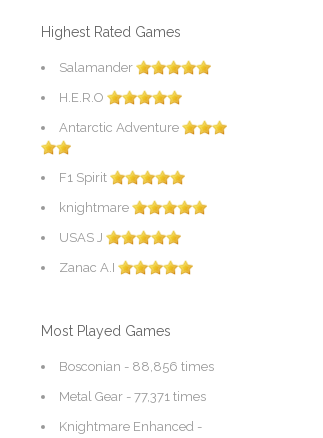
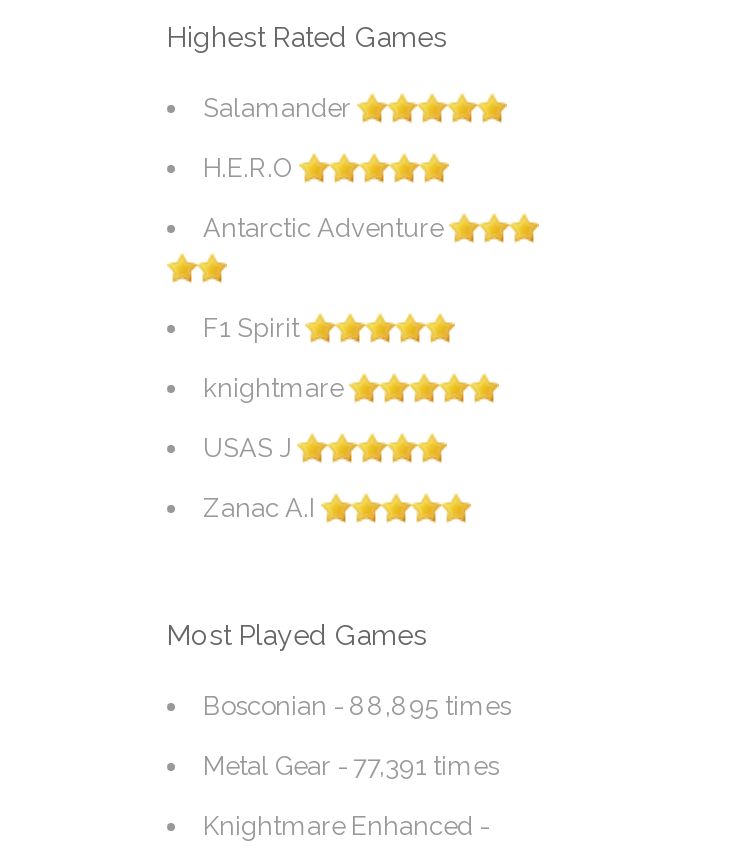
- Bosconian - 88,856 times
+ Bosconian - 88,895 times

- Metal Gear - 77,371 times
+ Metal Gear - 77,391 times
